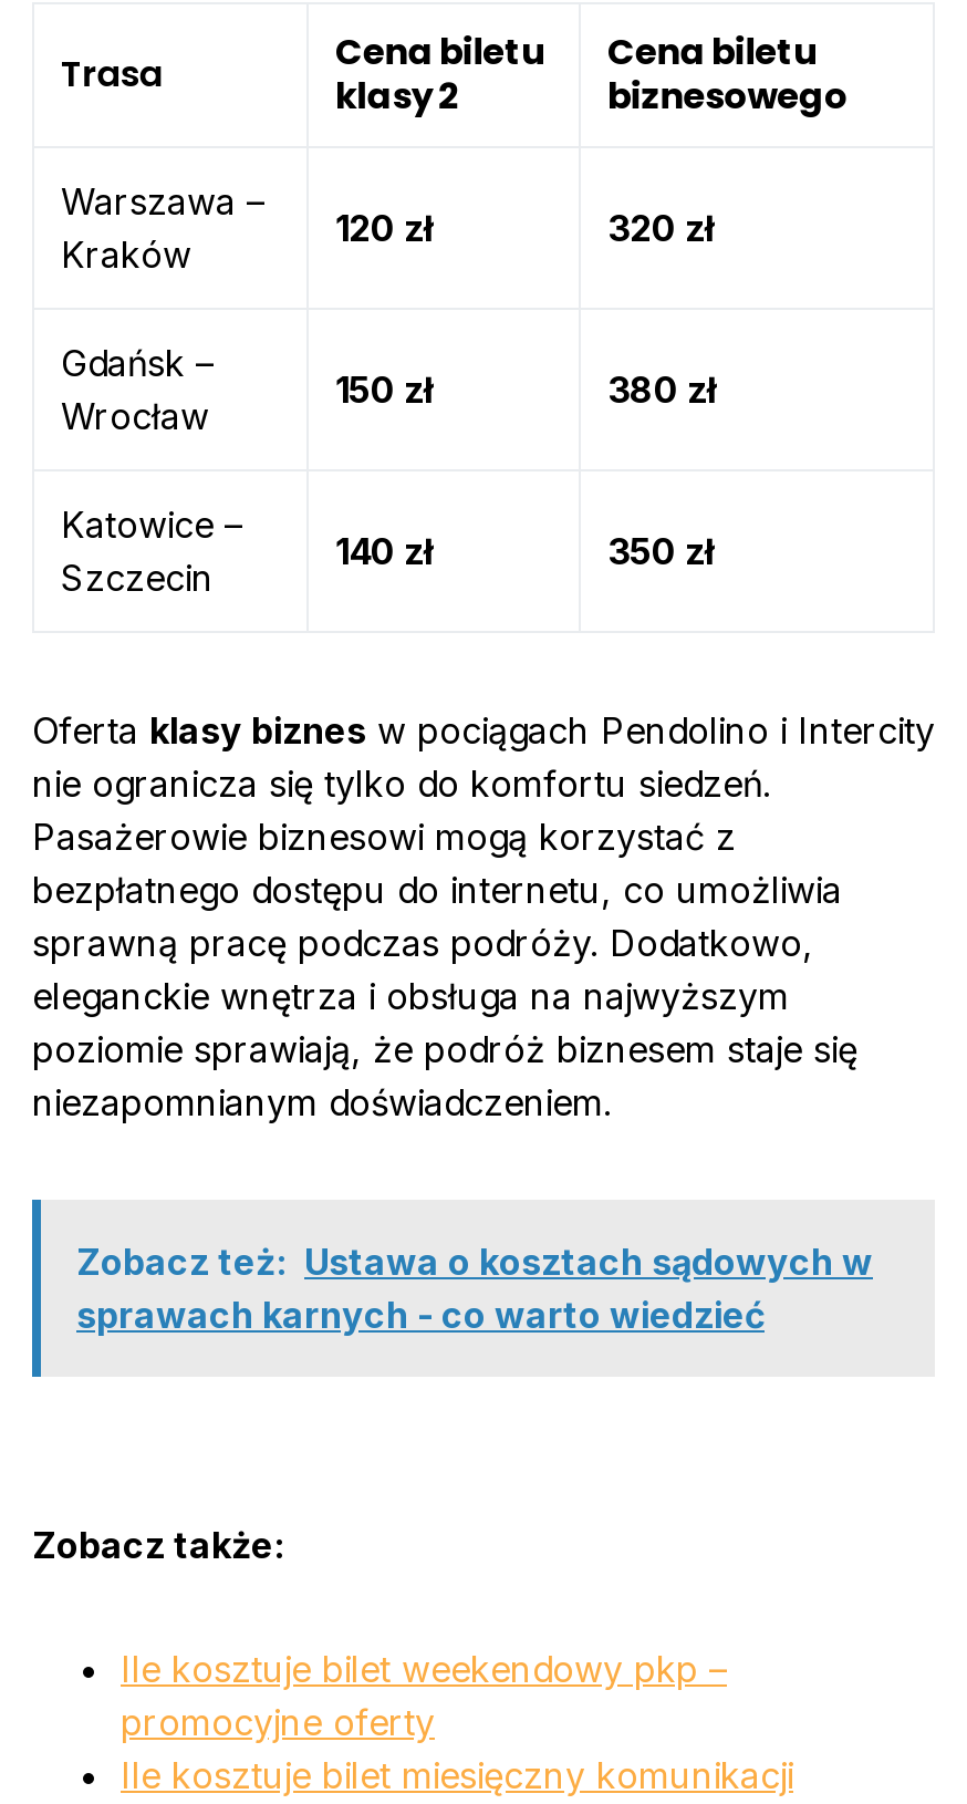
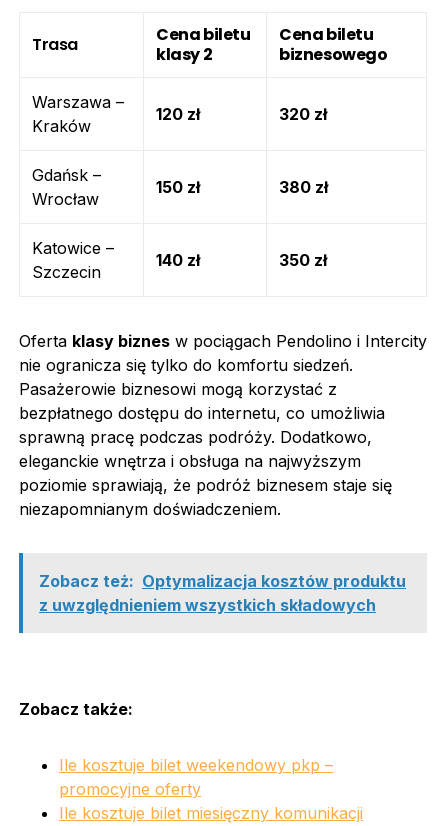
- Zobacz też: Ustawa o kosztach sądowych w
- sprawach karnych - co warto wiedzieć
+ Zobacz też: Optymalizacja kosztów produktu
+ z uwzględnieniem wszystkich składowych
